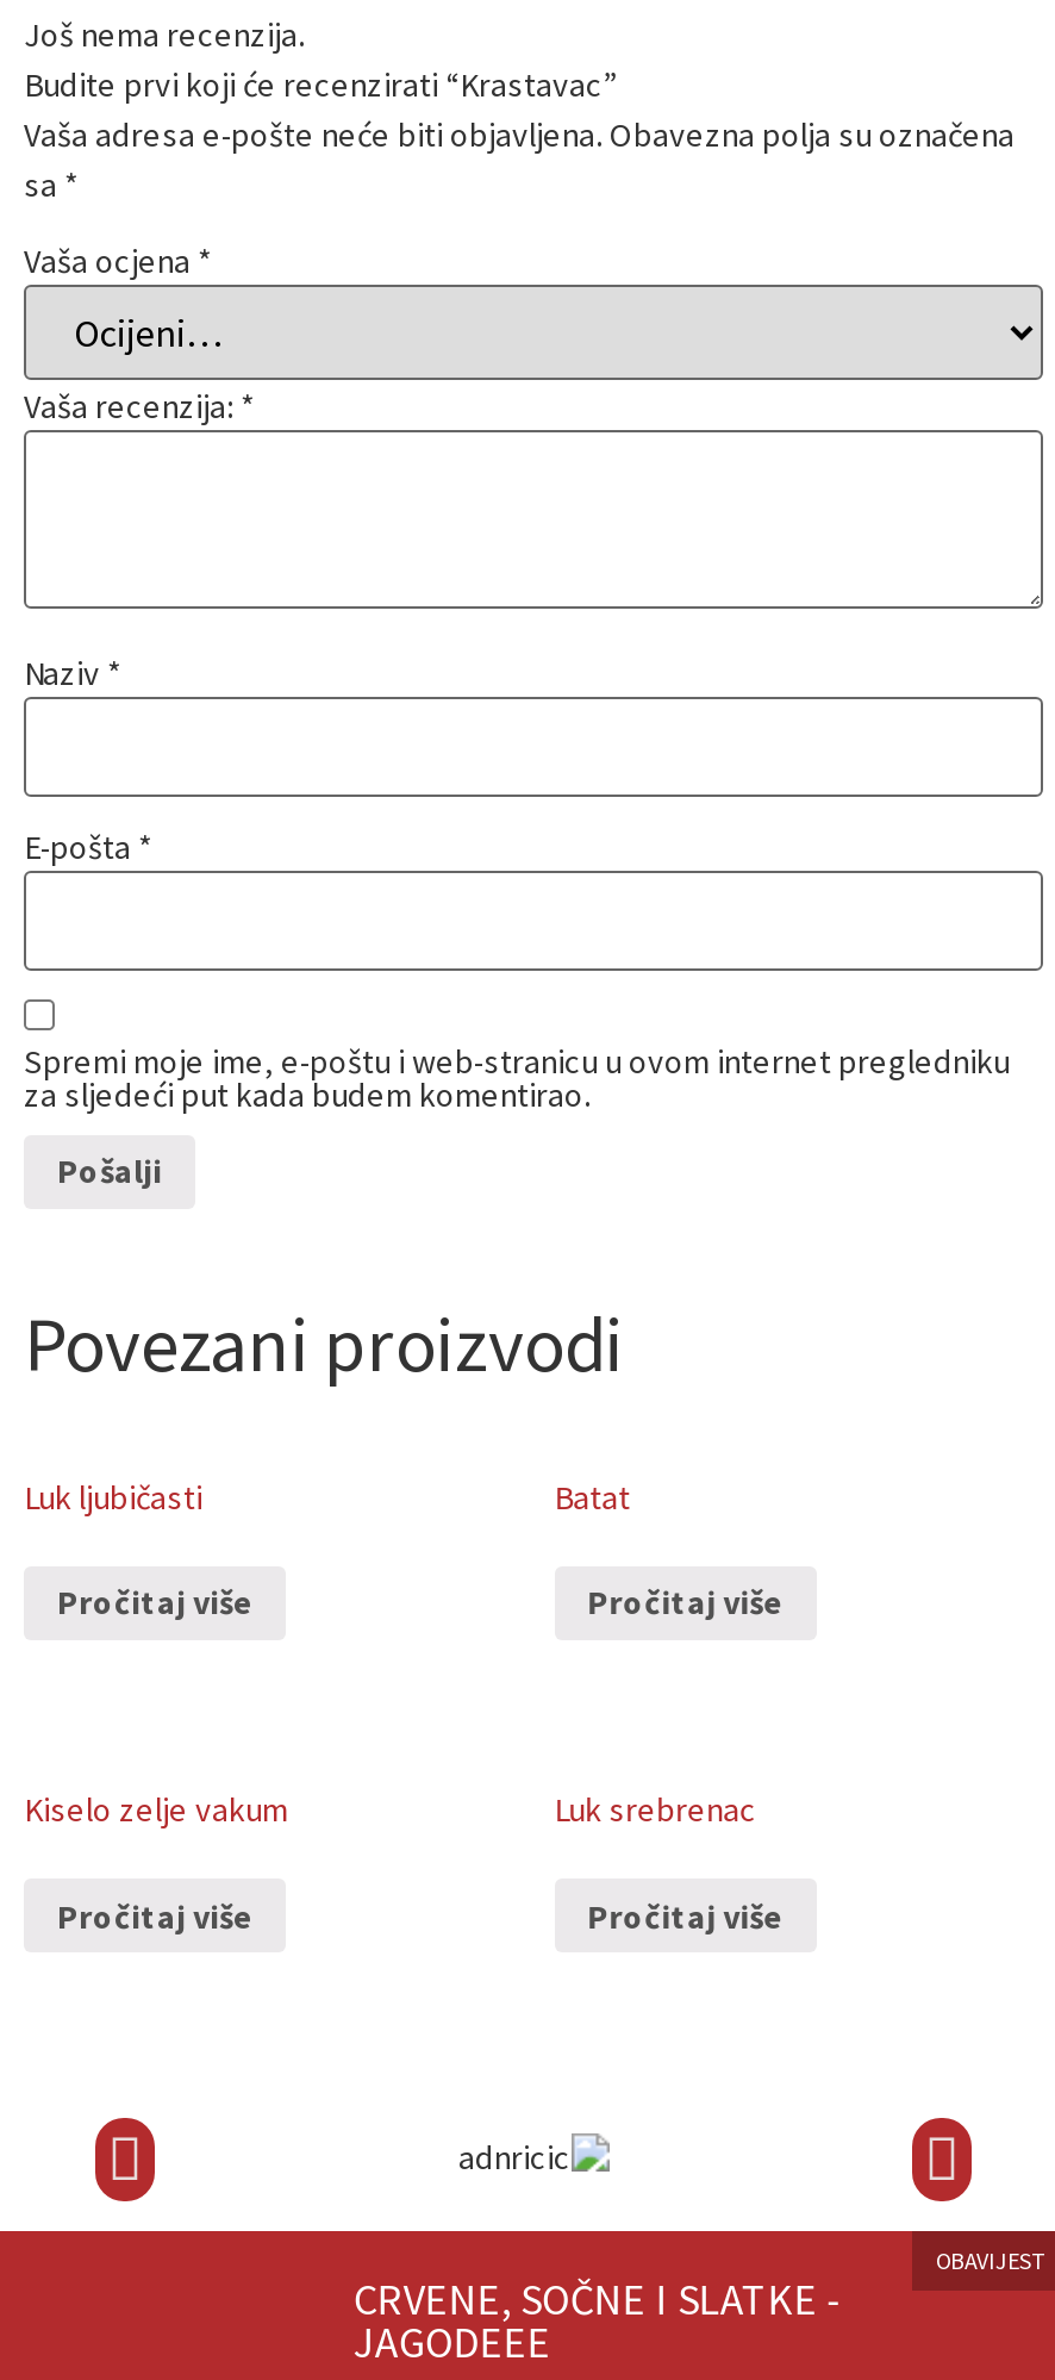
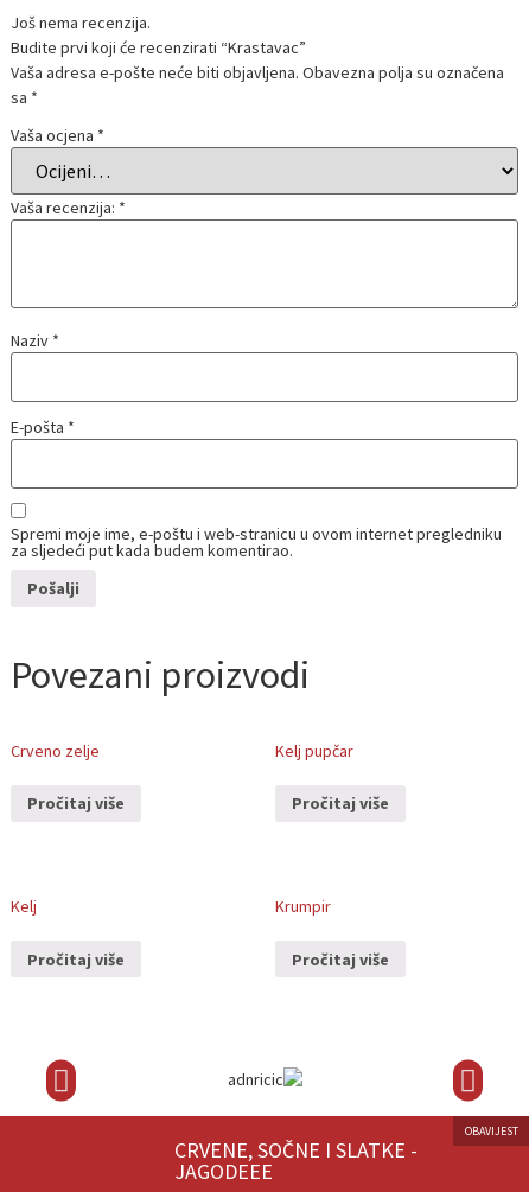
- Luk ljubičasti
+ Crveno zelje

- Batat
+ Kelj pupčar

- Kiselo zelje vakum
+ Kelj

- Luk srebrenac
+ Krumpir
